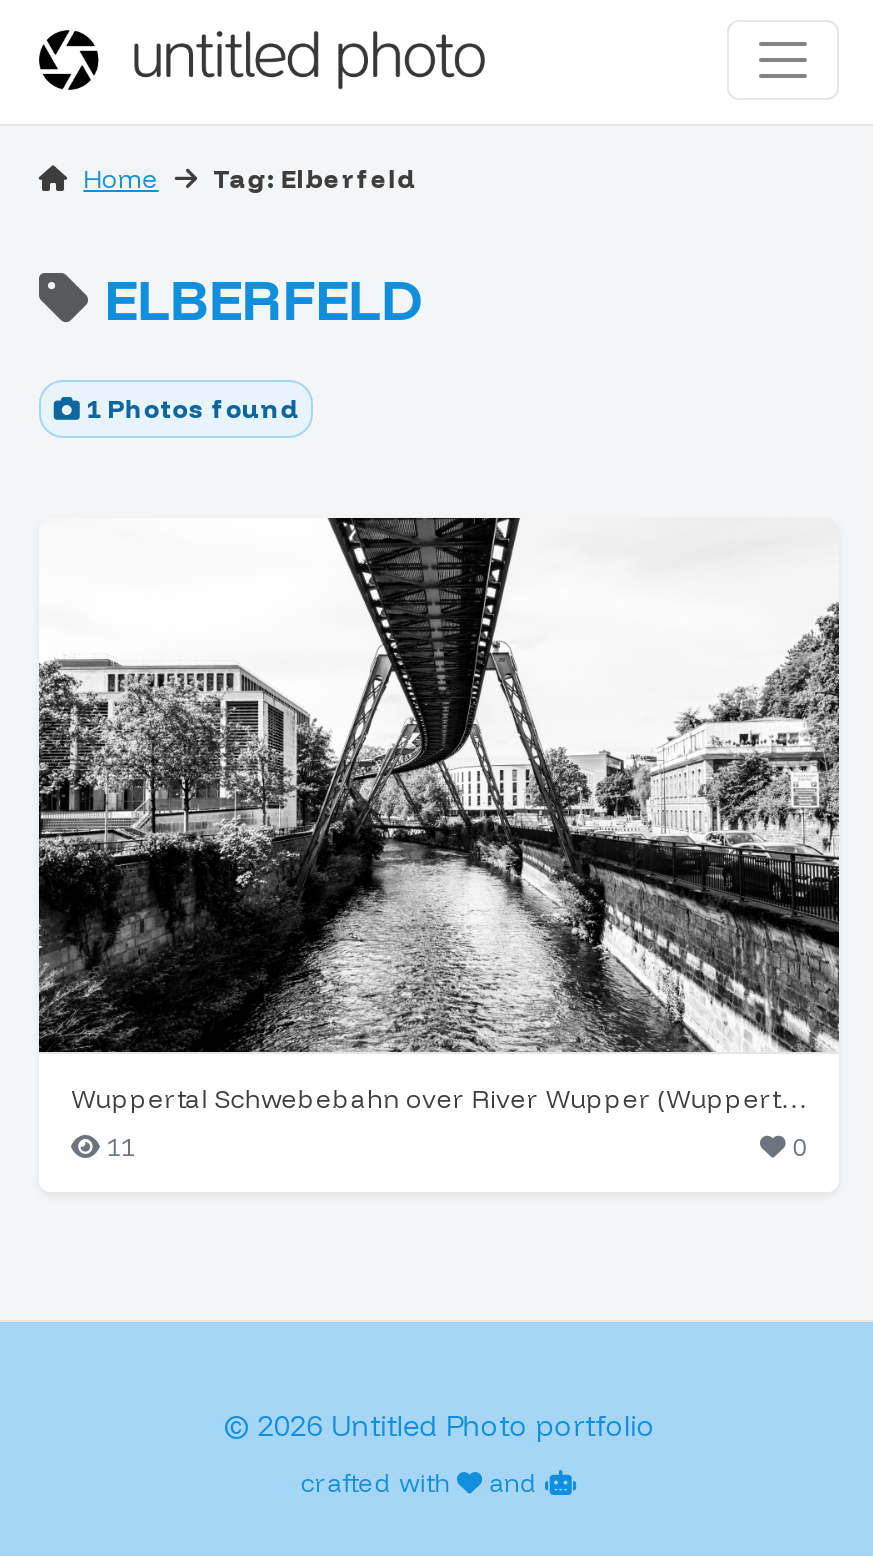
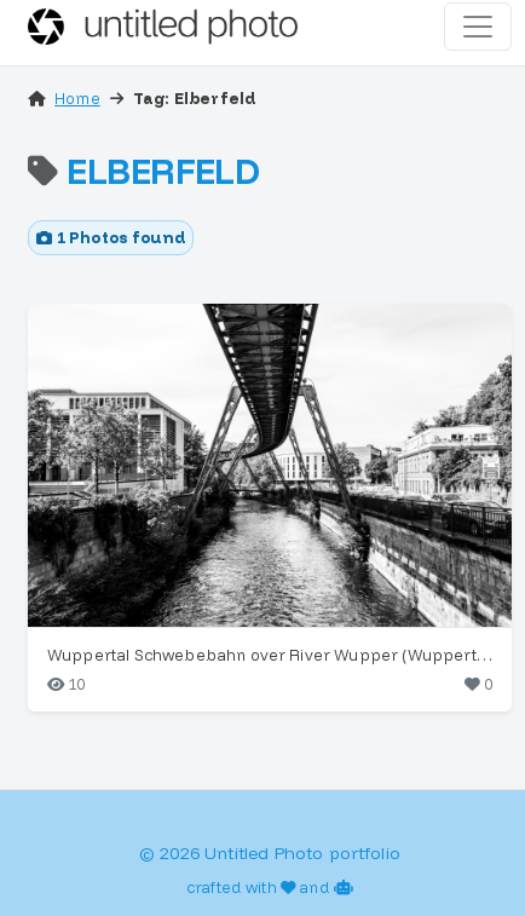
- 11
+ 10
